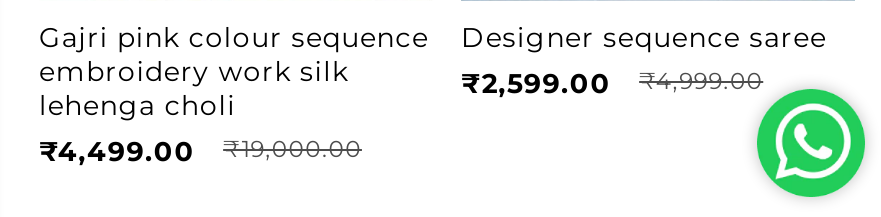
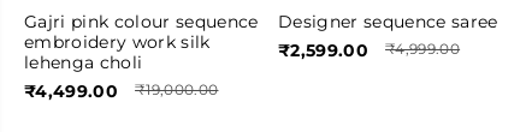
- [image]
